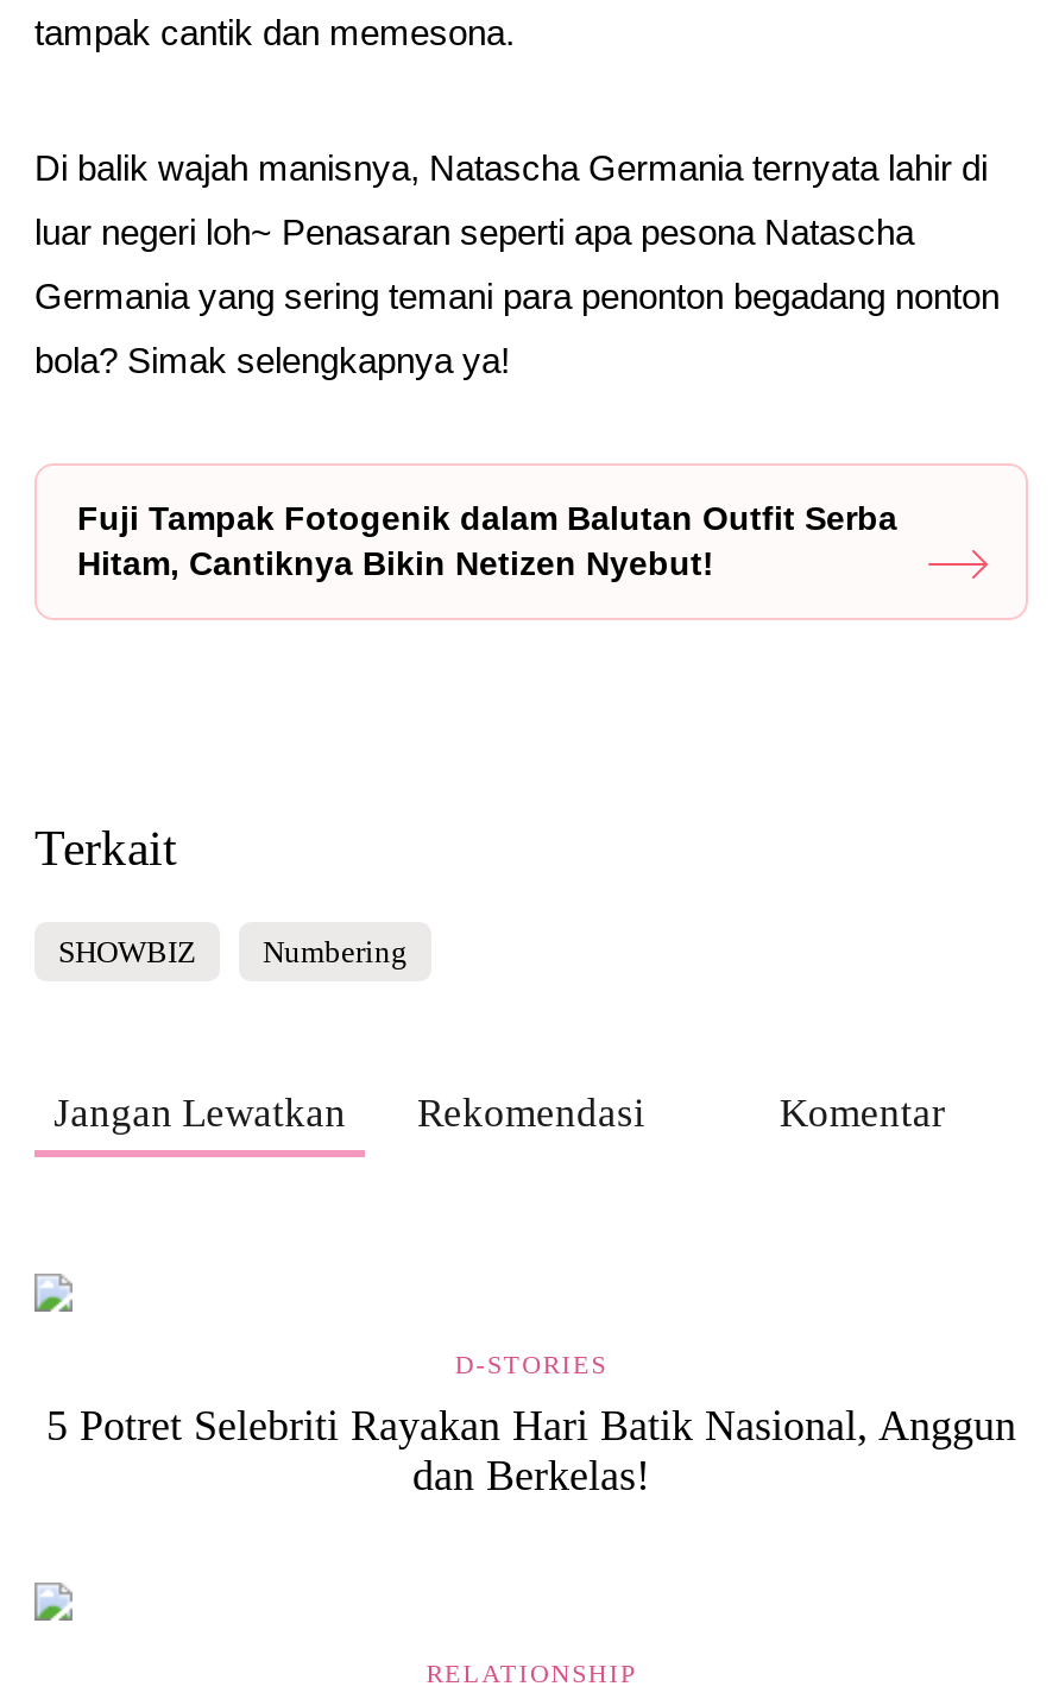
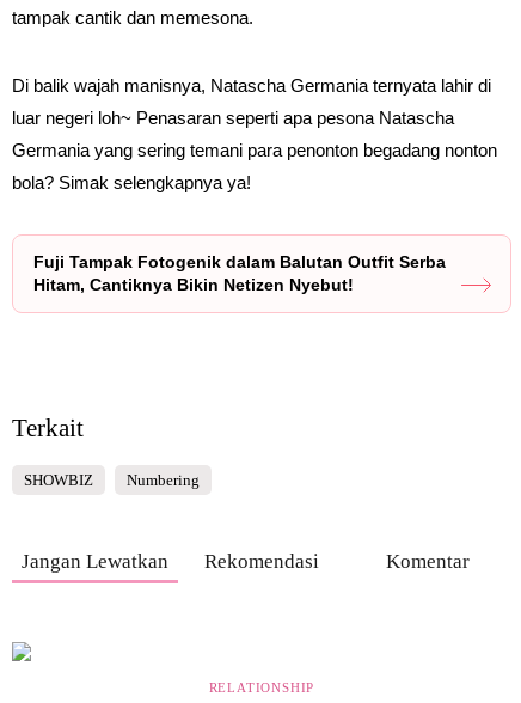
- D-STORIES
- 5 Potret Selebriti Rayakan Hari Batik Nasional, Anggun
- dan Berkelas!
